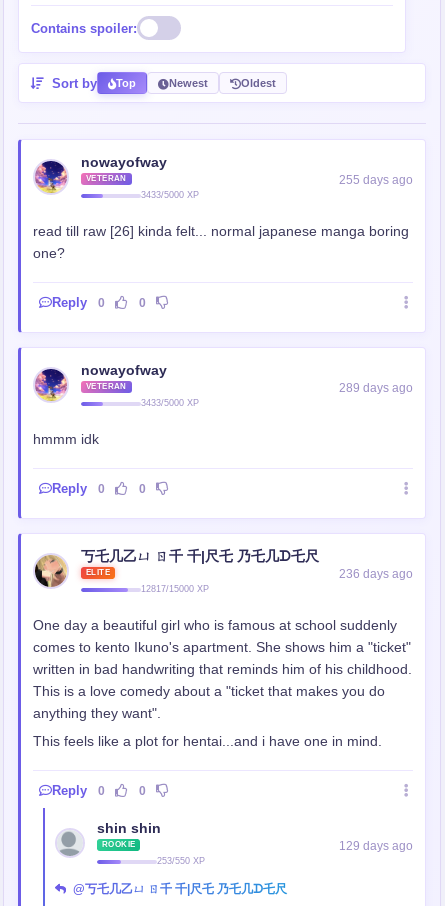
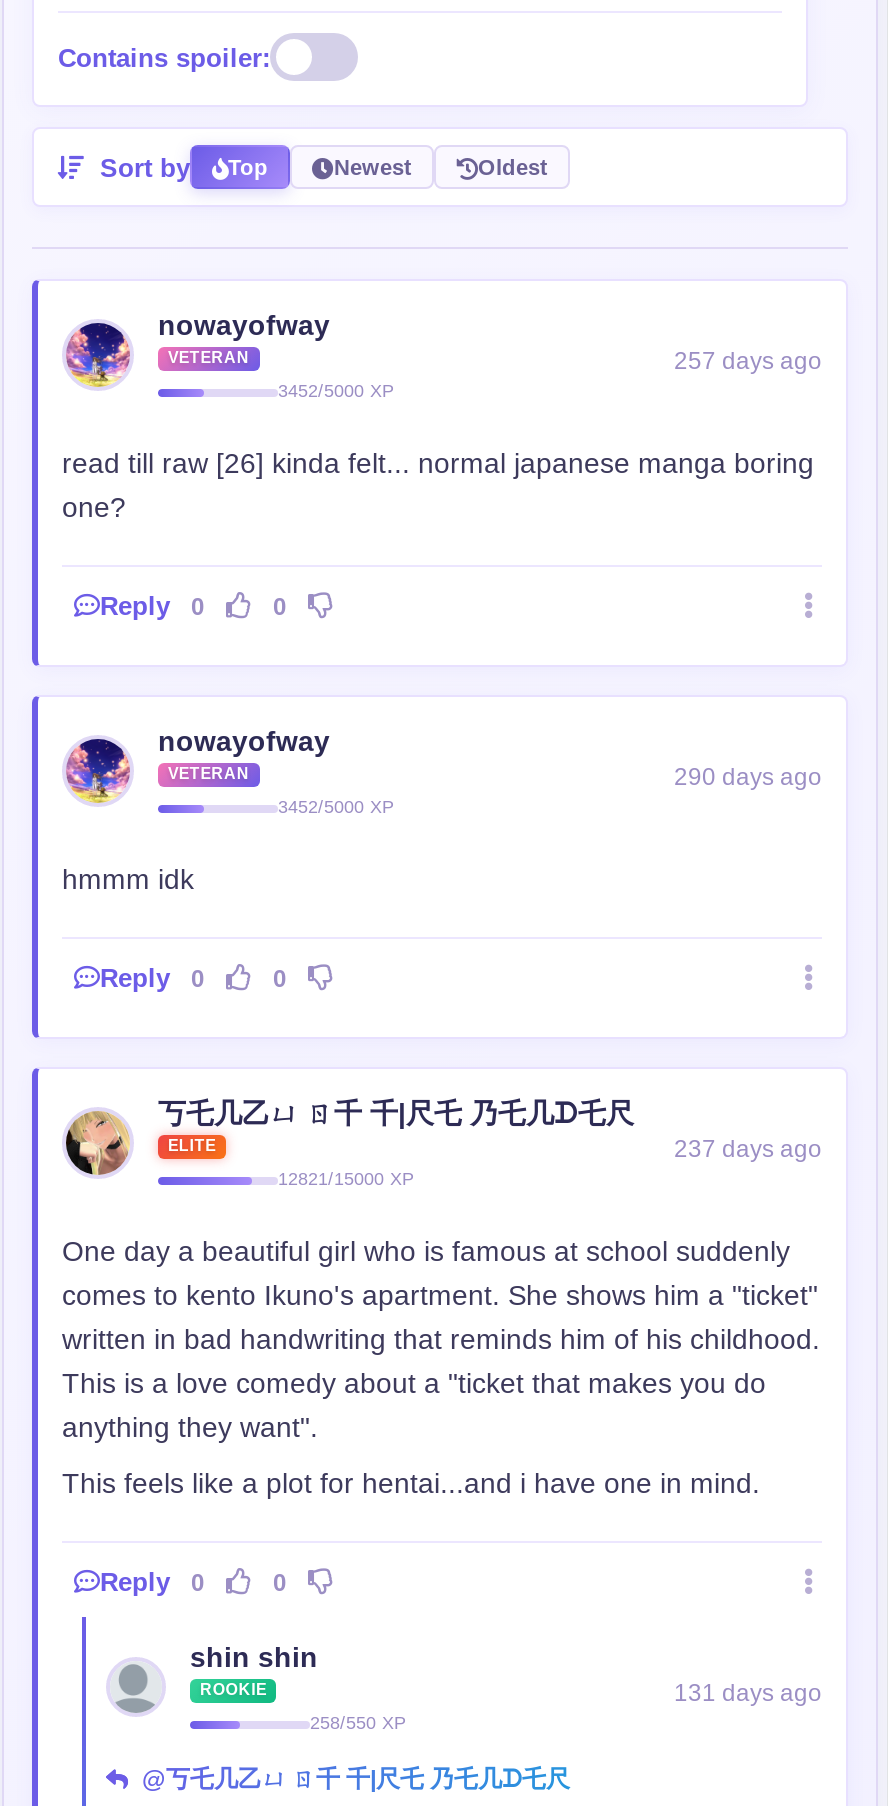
- 255 days ago
+ 257 days ago

- 3433/5000 XP
+ 3452/5000 XP

- 289 days ago
+ 290 days ago

- 3433/5000 XP
+ 3452/5000 XP

- 236 days ago
+ 237 days ago

- 12817/15000 XP
+ 12821/15000 XP

- 129 days ago
+ 131 days ago

- 253/550 XP
+ 258/550 XP
